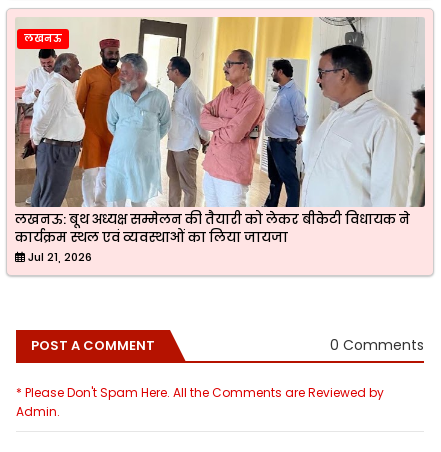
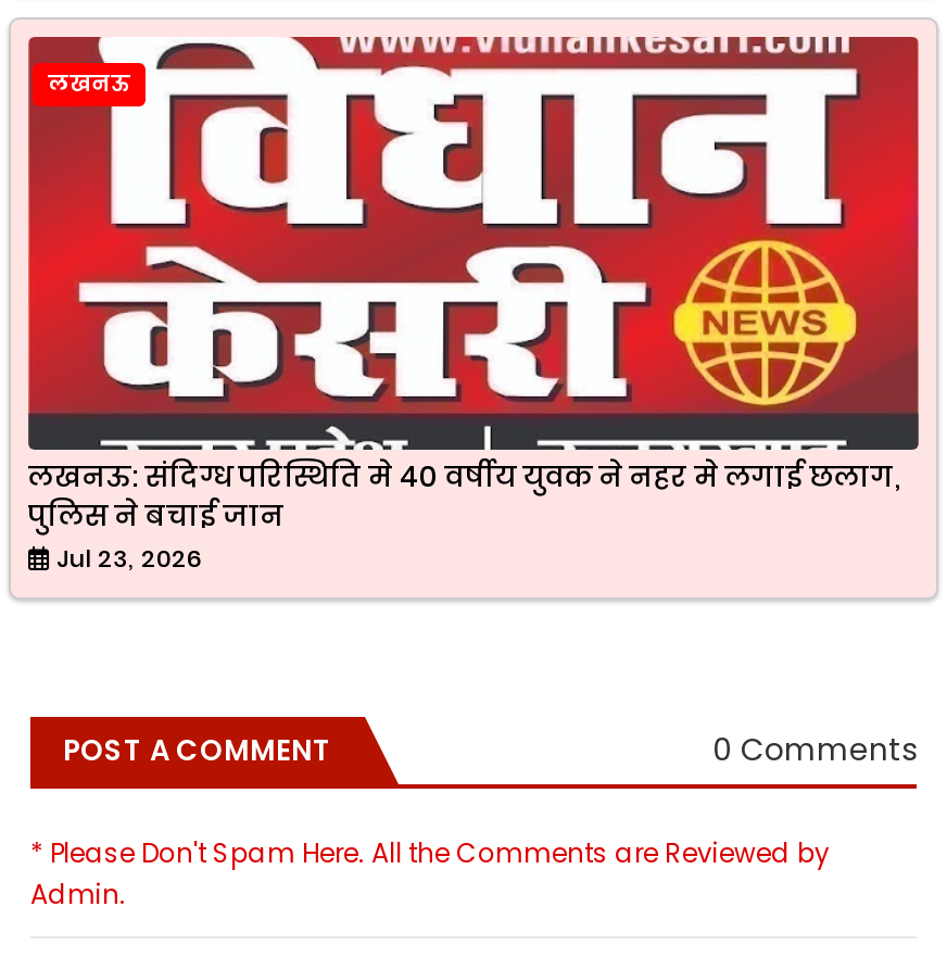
- [image]
- लखनऊ: बूथ अध्यक्ष सम्मेलन की तैयारी को लेकर बीकेटी विधायक ने
- कार्यक्रम स्थल एवं व्यवस्थाओं का लिया जायजा
- Jul 21, 2026
+ [image]
+ लखनऊ: संदिग्ध परिस्थिति मे 40 वर्षीय युवक ने नहर मे लगाई छलाग,
+ पुलिस ने बचाई जान
+ Jul 23, 2026
